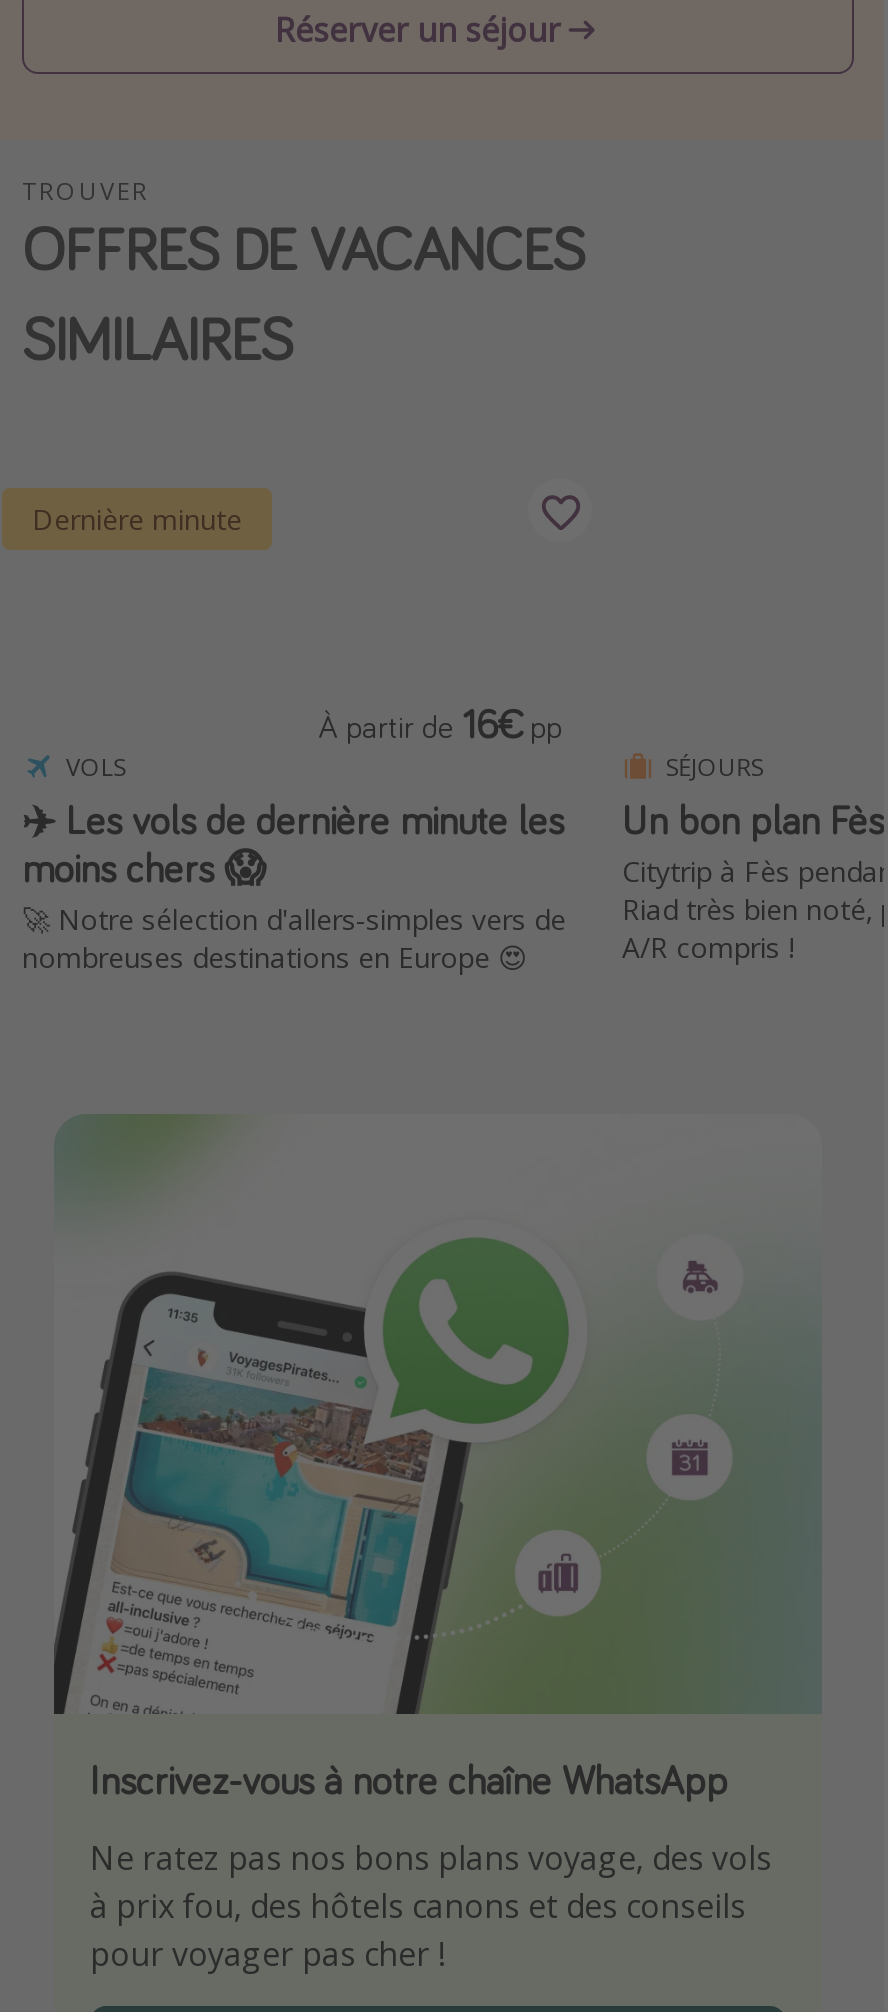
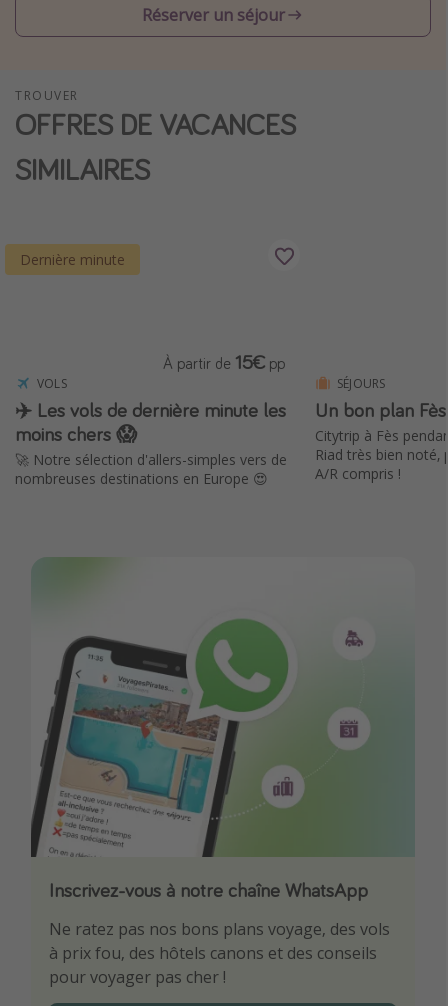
- À partir de 16€pp
+ À partir de 15€pp
